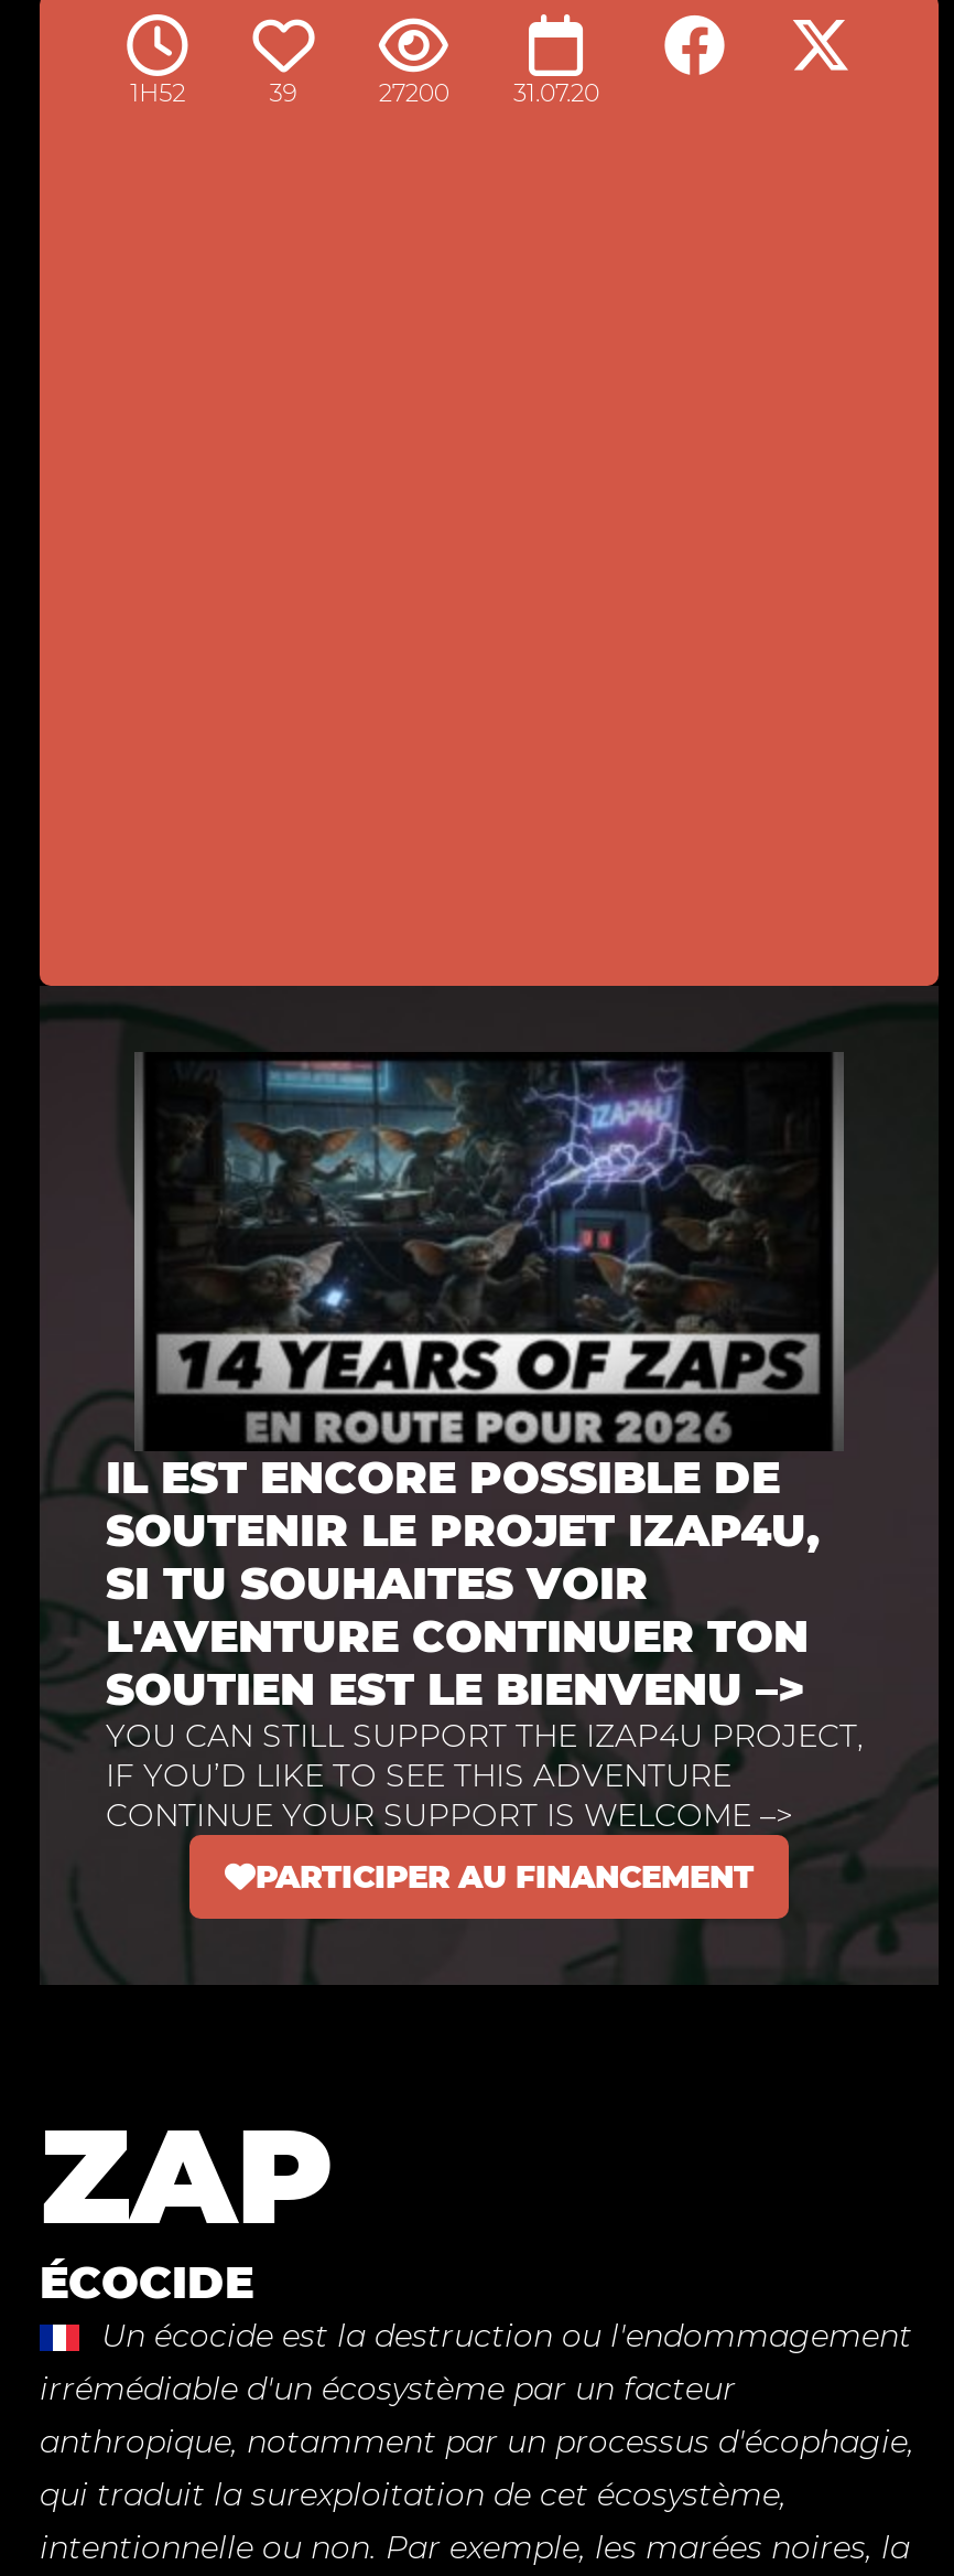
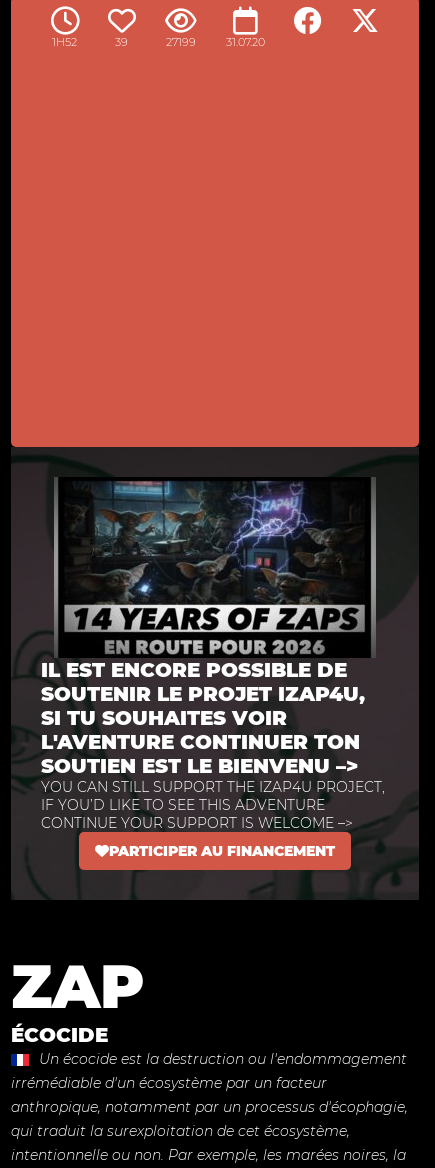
- 27200
+ 27199
